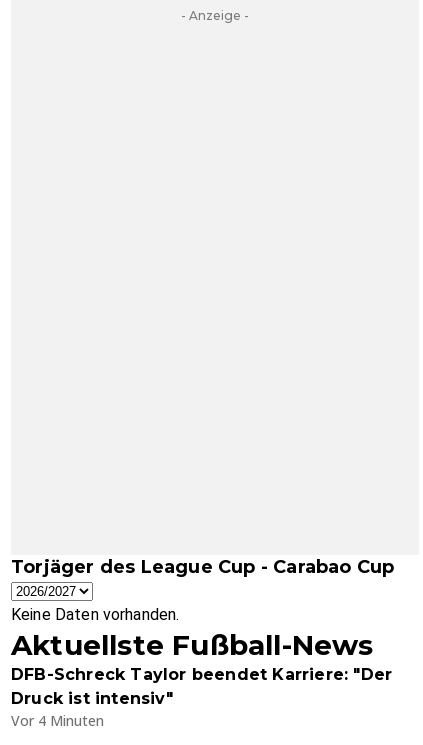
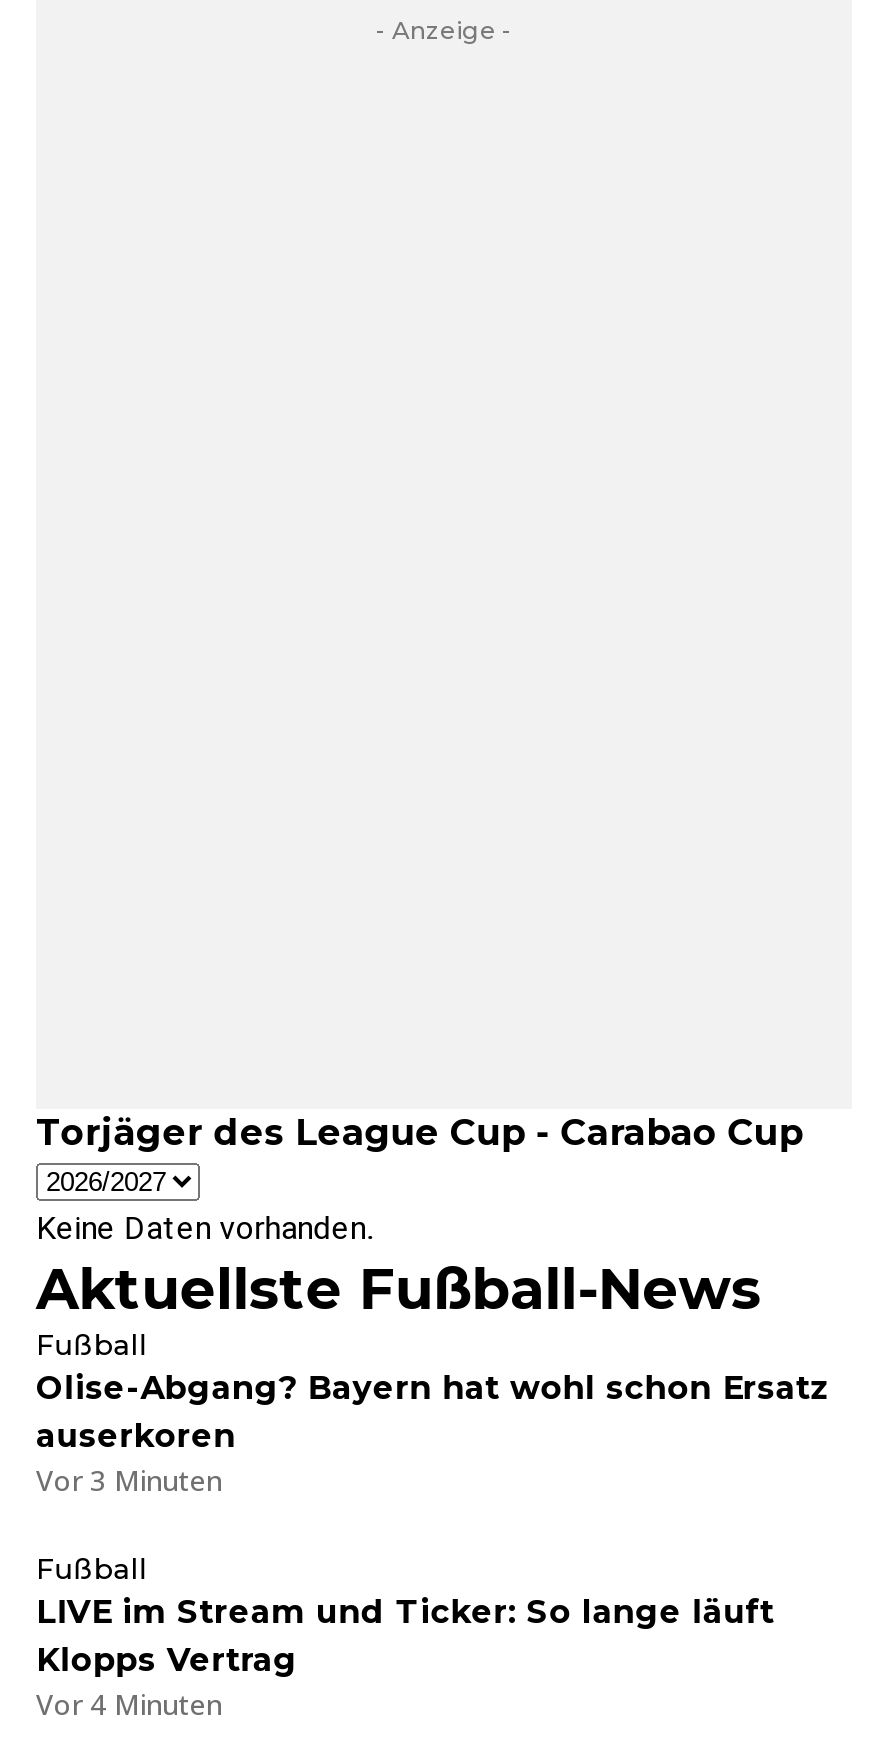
- DFB-Schreck Taylor beendet Karriere: "Der
- Druck ist intensiv"
+ Fußball
+ Olise-Abgang? Bayern hat wohl schon Ersatz
+ auserkoren
+ Vor 3 Minuten
+ Fußball
+ LIVE im Stream und Ticker: So lange läuft
+ Klopps Vertrag
